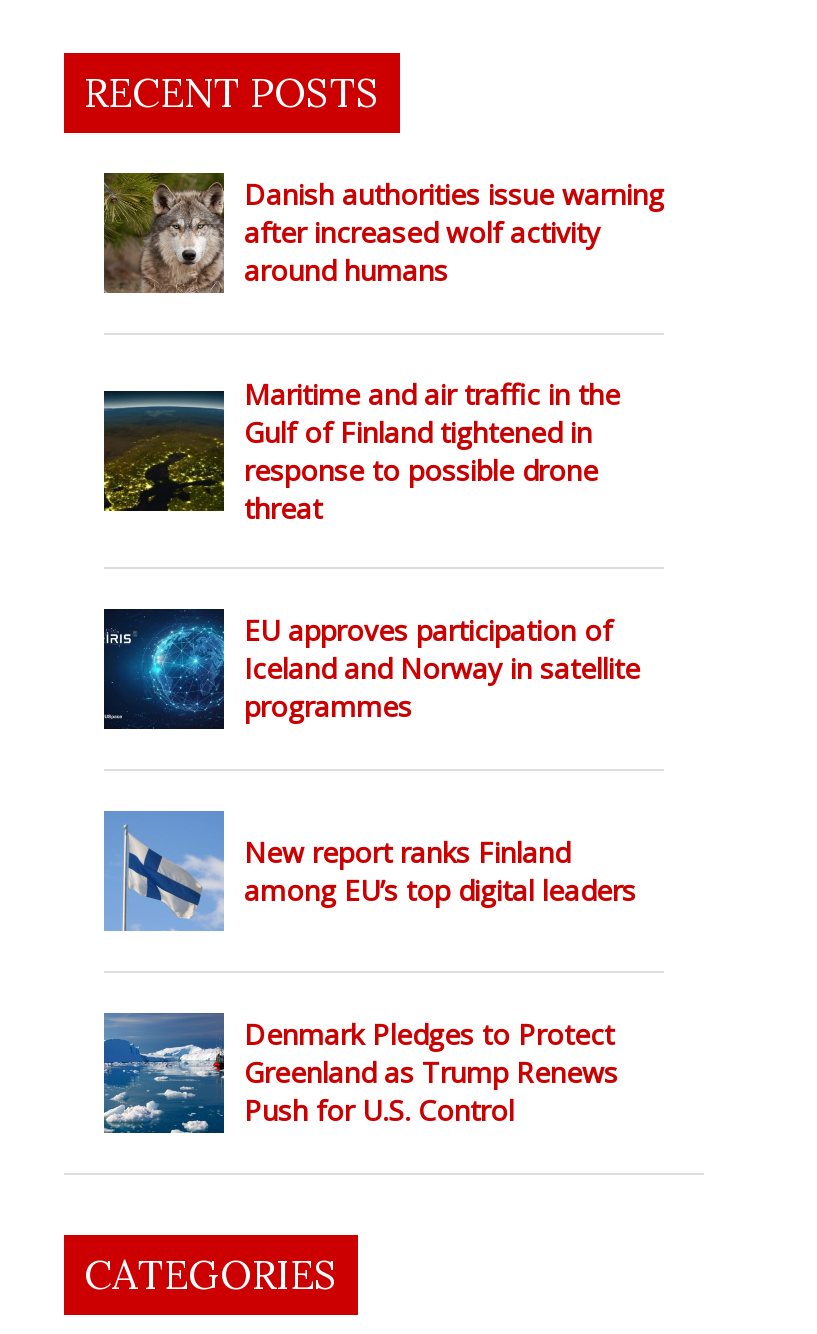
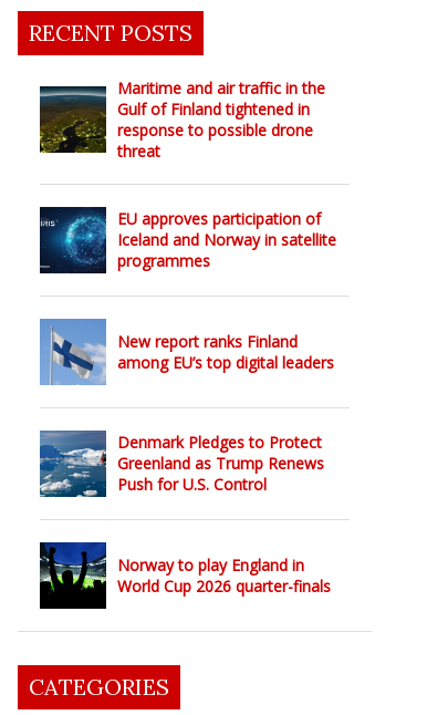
- [image]
- Danish authorities issue warning
- after increased wolf activity
- around humans

moved up: [image] | Maritime and air traffic in the | Gulf of Finland tightened in | ... | Greenland as Trump Renews | Push for U.S. Control

+ [image]
+ Norway to play England in
+ World Cup 2026 quarter-finals
